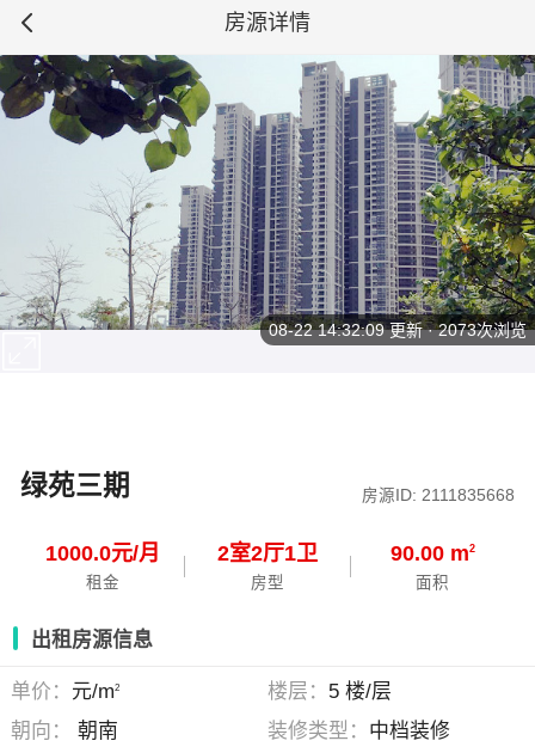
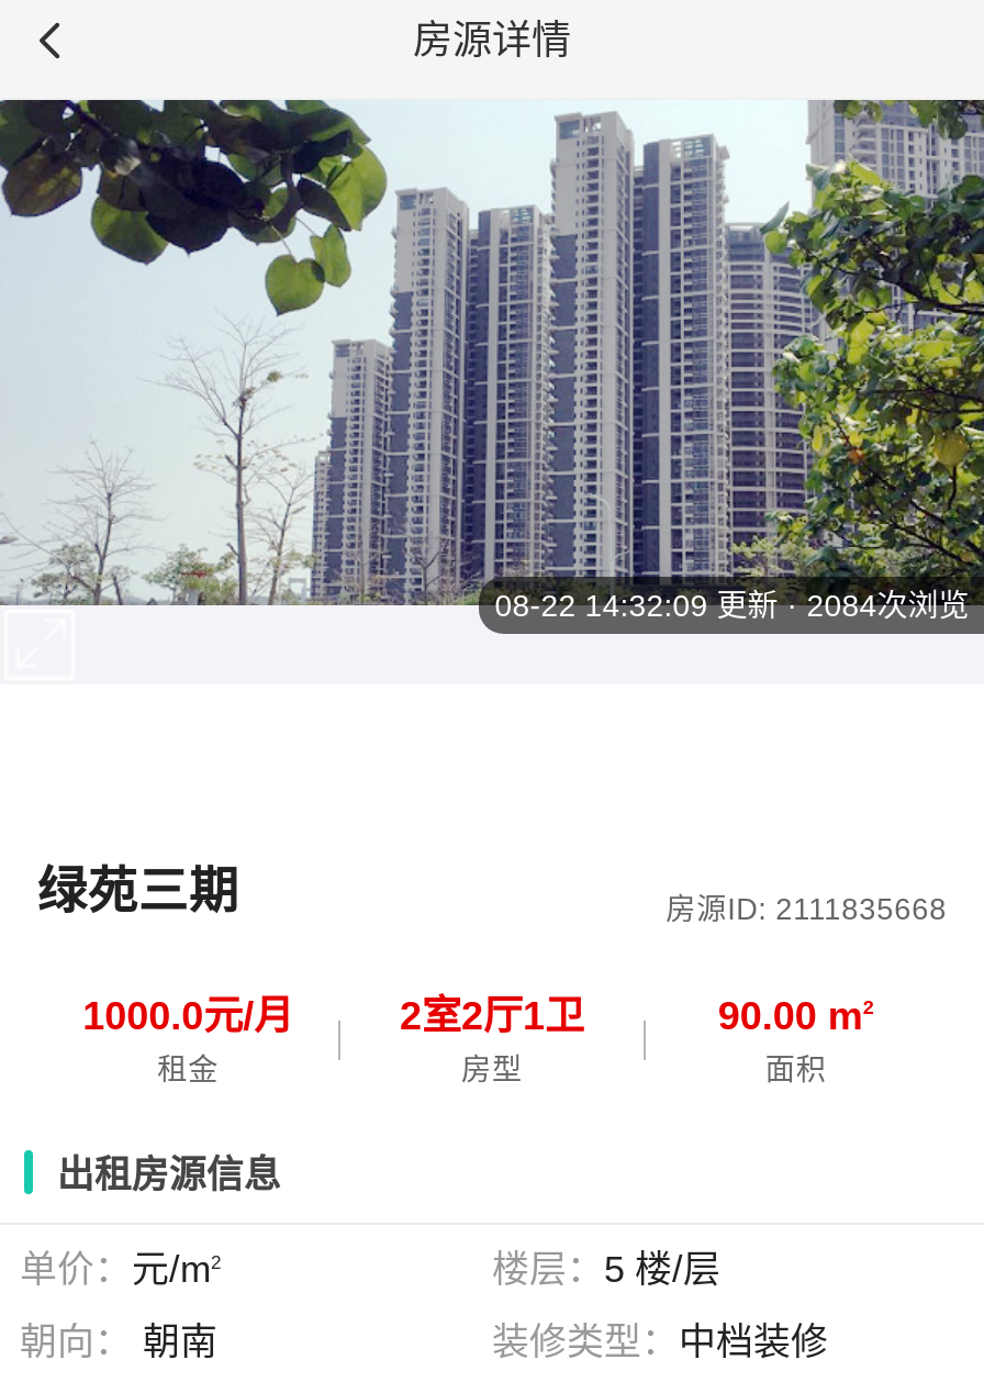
- 08-22 14:32:09更新 · 2073次浏览
+ 08-22 14:32:09更新 · 2084次浏览
